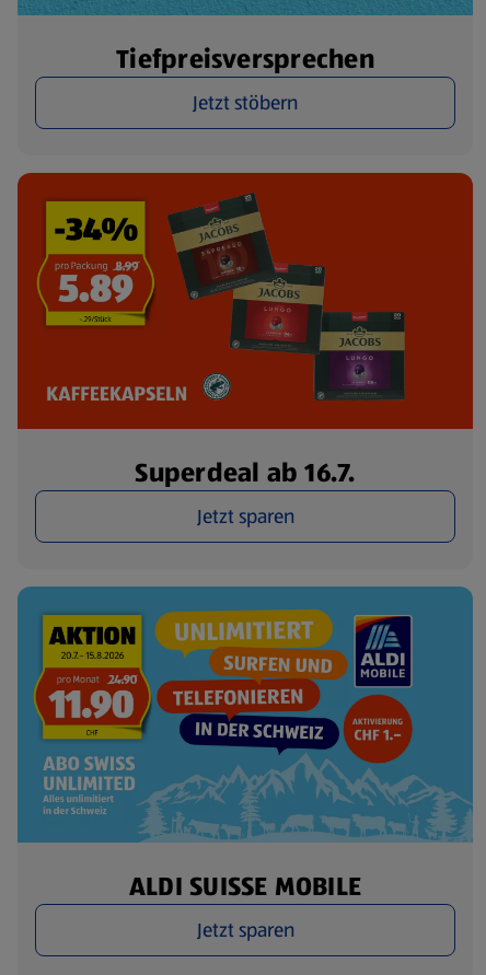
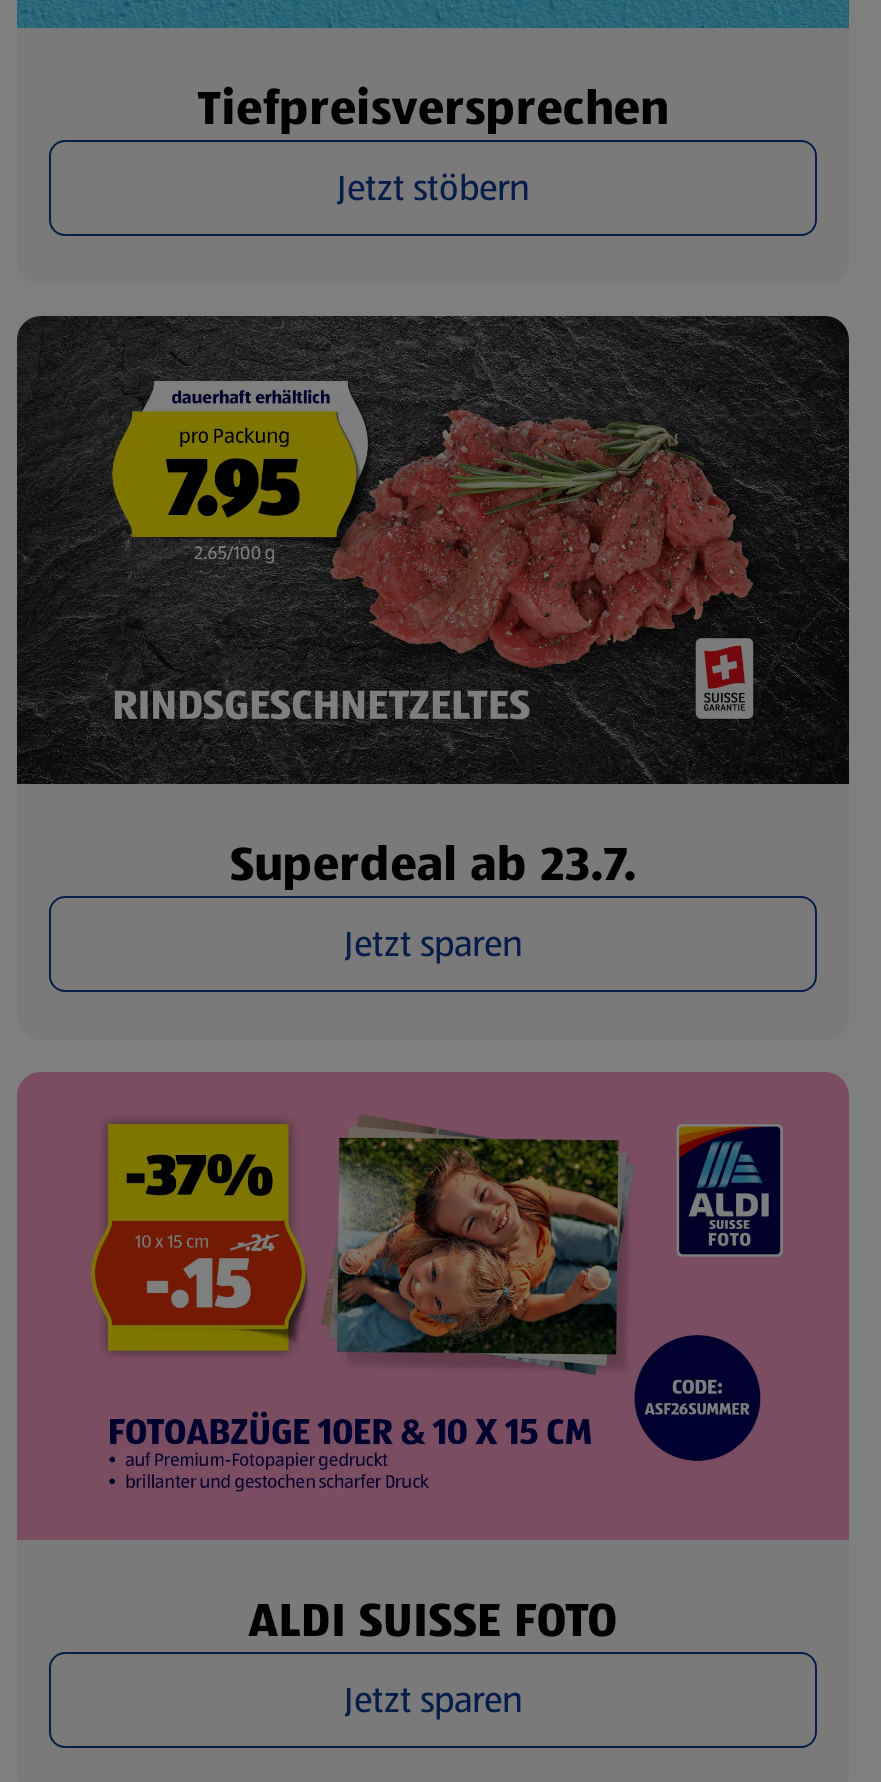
- [image]
- Superdeal ab 16.7.
+ [image]
+ Superdeal ab 23.7.

- [image]
- ALDI SUISSE MOBILE
+ [image]
+ ALDI SUISSE FOTO
